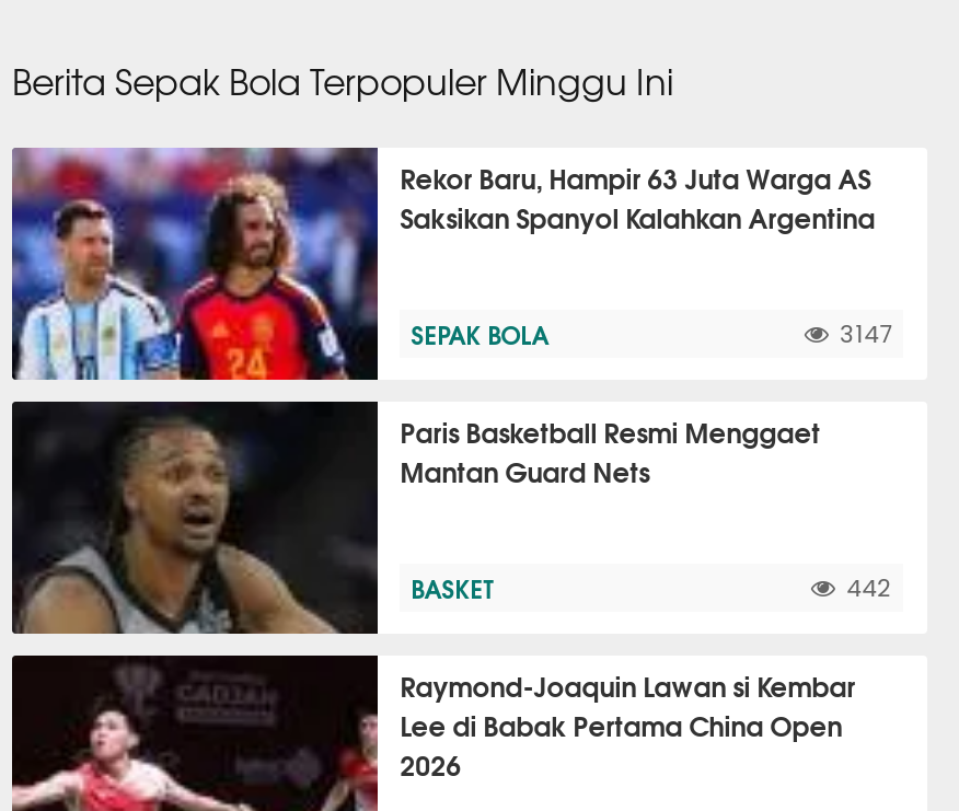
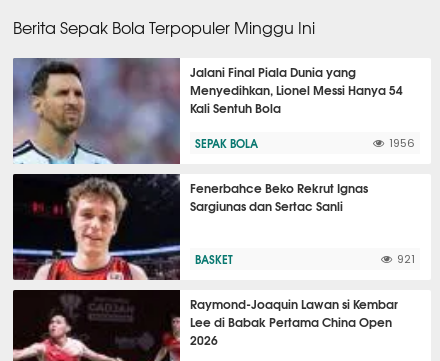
- [image]
- Rekor Baru, Hampir 63 Juta Warga AS
- Saksikan Spanyol Kalahkan Argentina
+ [image]
+ Jalani Final Piala Dunia yang
+ Menyedihkan, Lionel Messi Hanya 54
+ Kali Sentuh Bola

- 3147
+ 1956

- [image]
- Paris Basketball Resmi Menggaet
- Mantan Guard Nets
+ [image]
+ Fenerbahce Beko Rekrut Ignas
+ Sargiunas dan Sertac Sanli

- 442
+ 921
